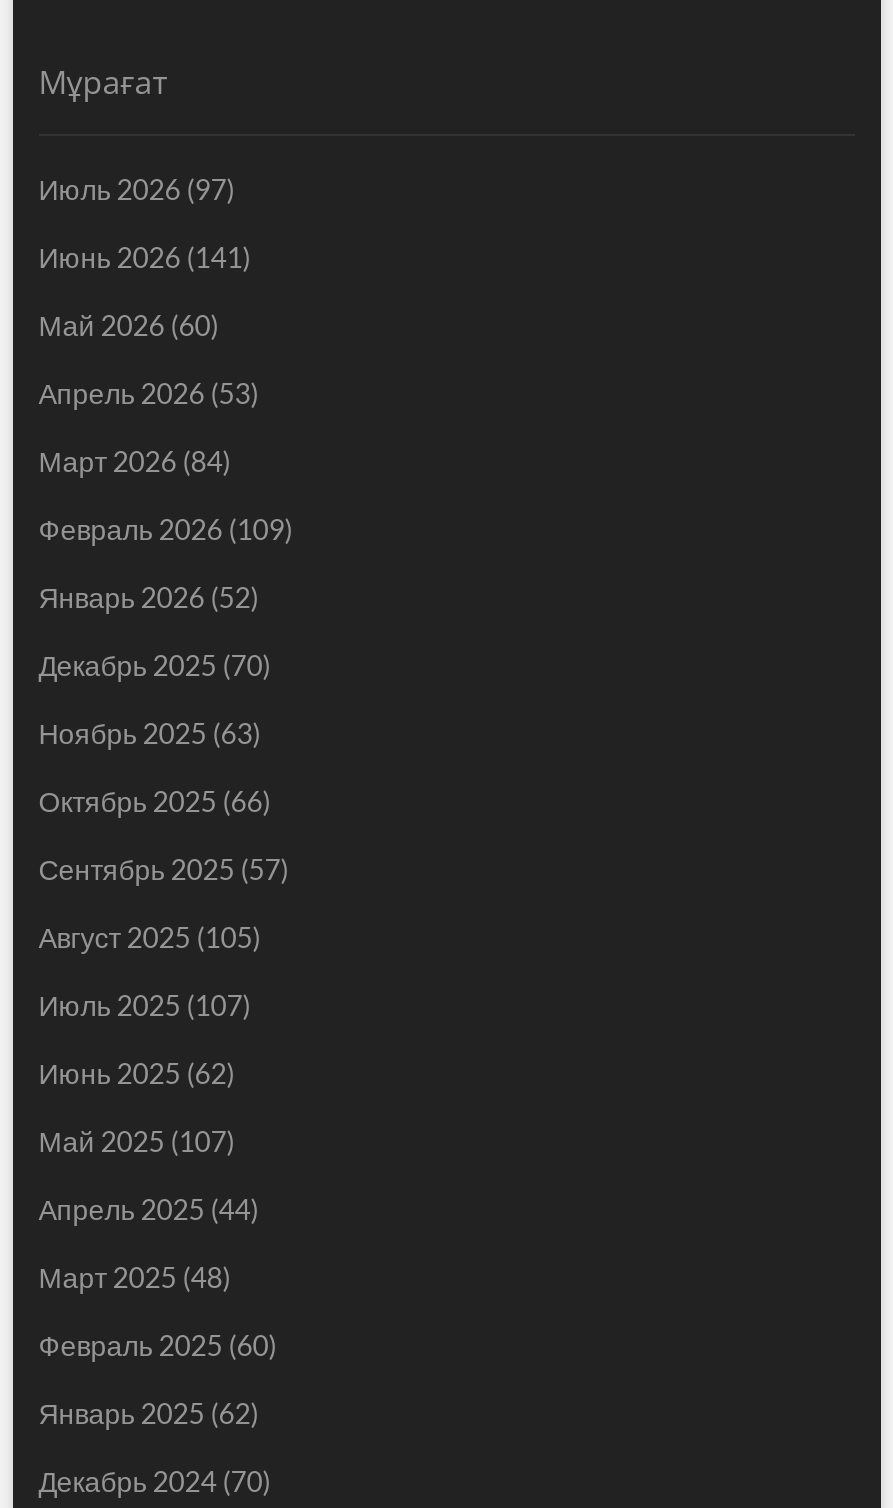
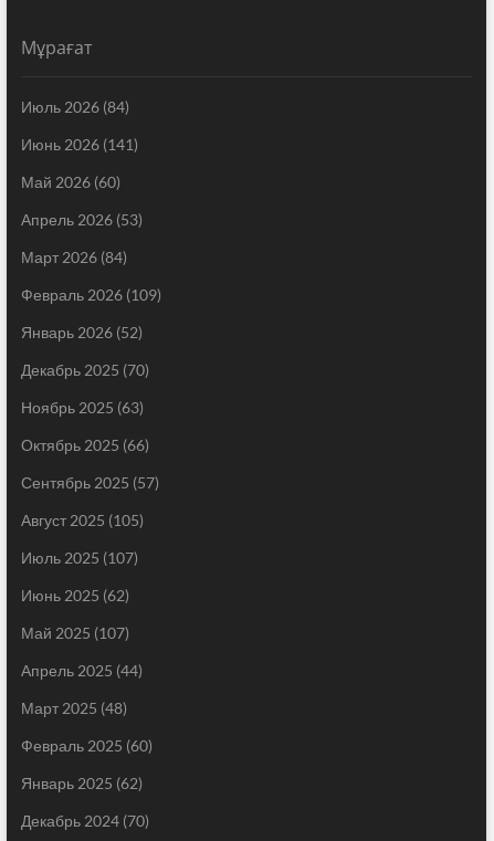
- Июль 2026 (97)
+ Июль 2026 (84)
